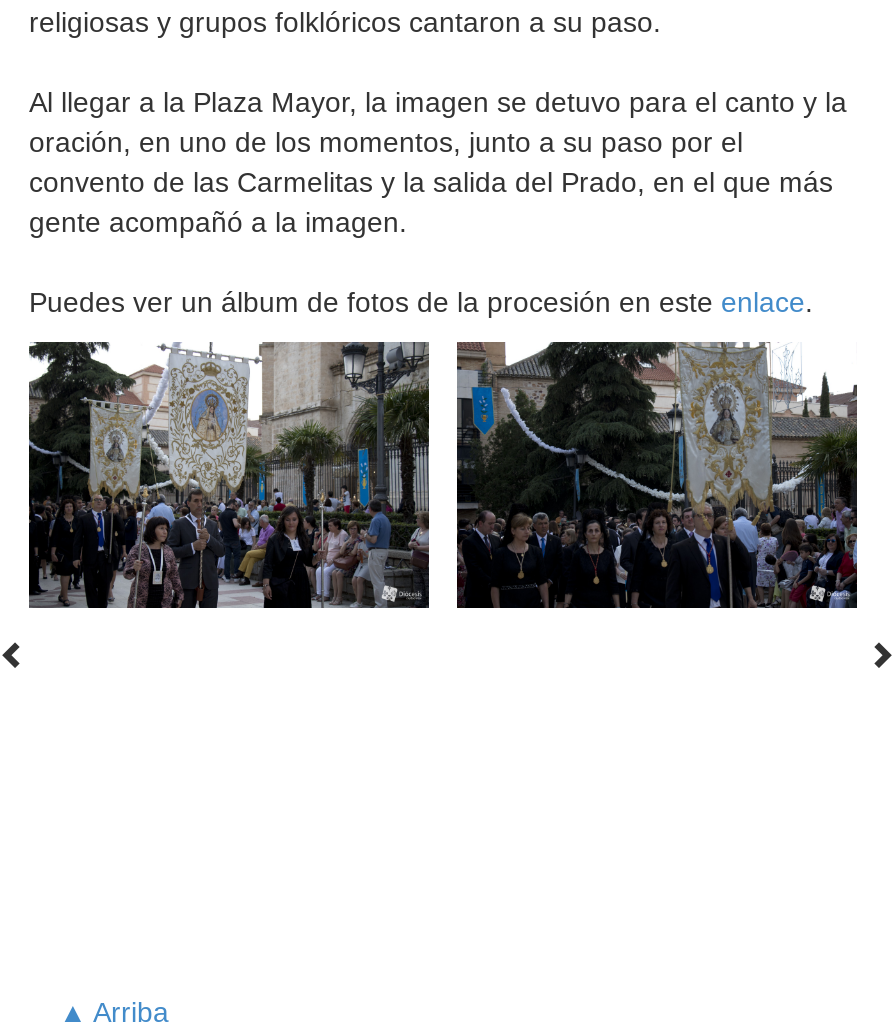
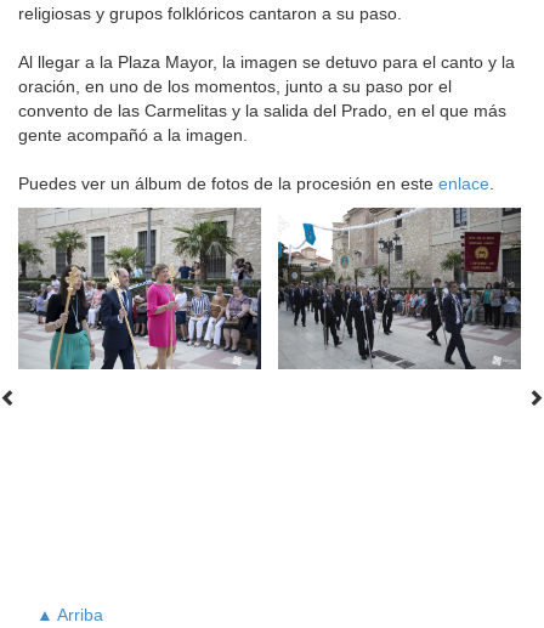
- [image]
+ [image]

- [image]
+ [image]
